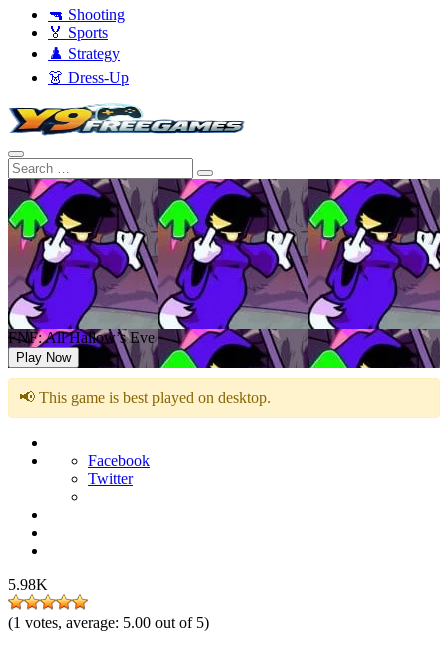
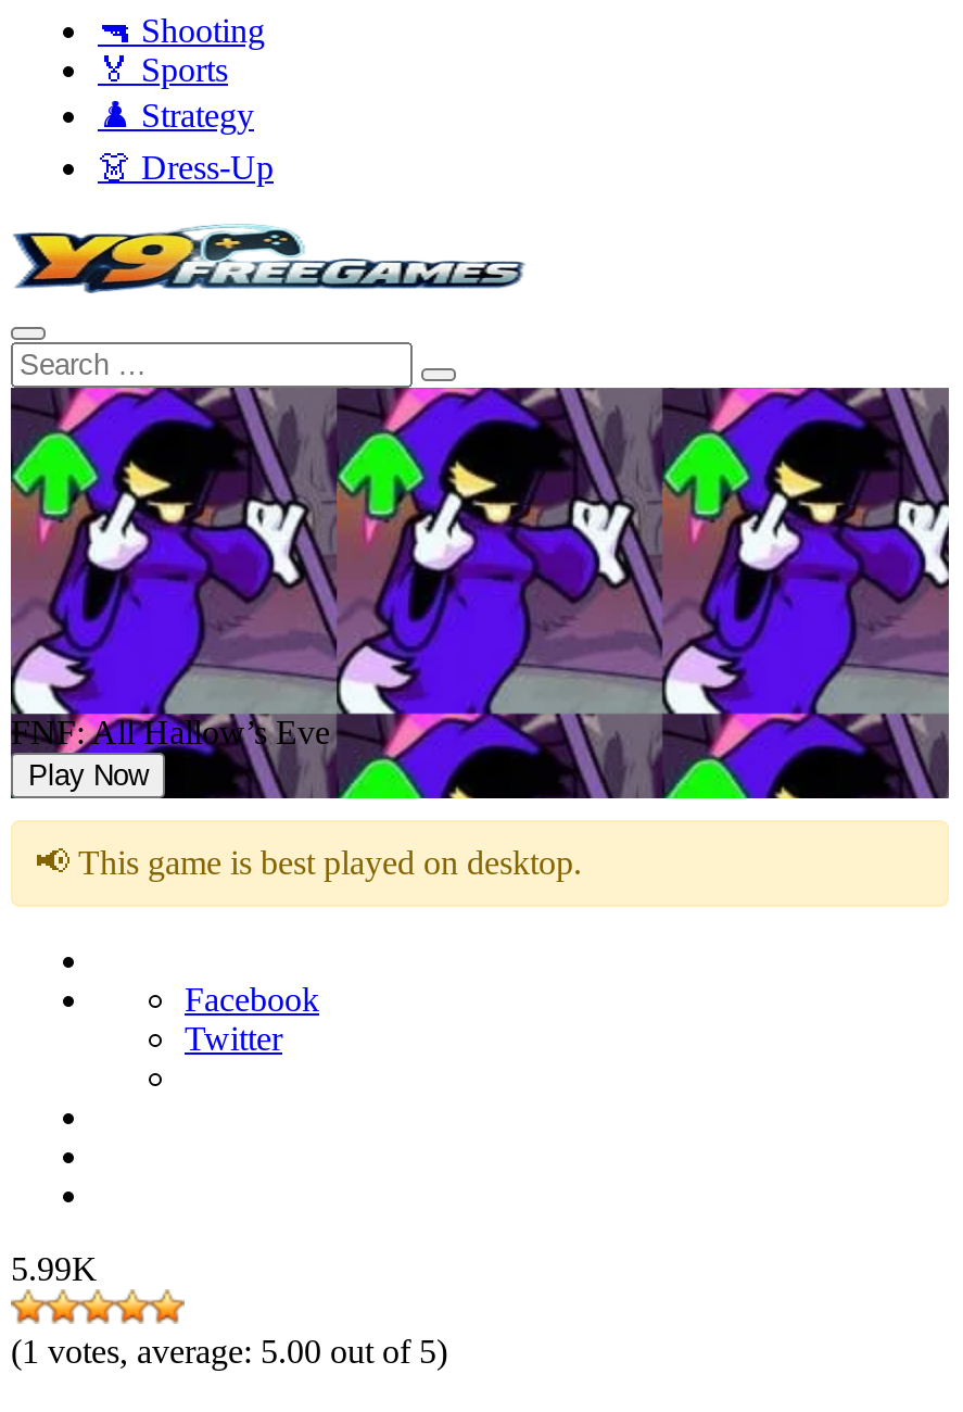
- 5.98K
+ 5.99K
